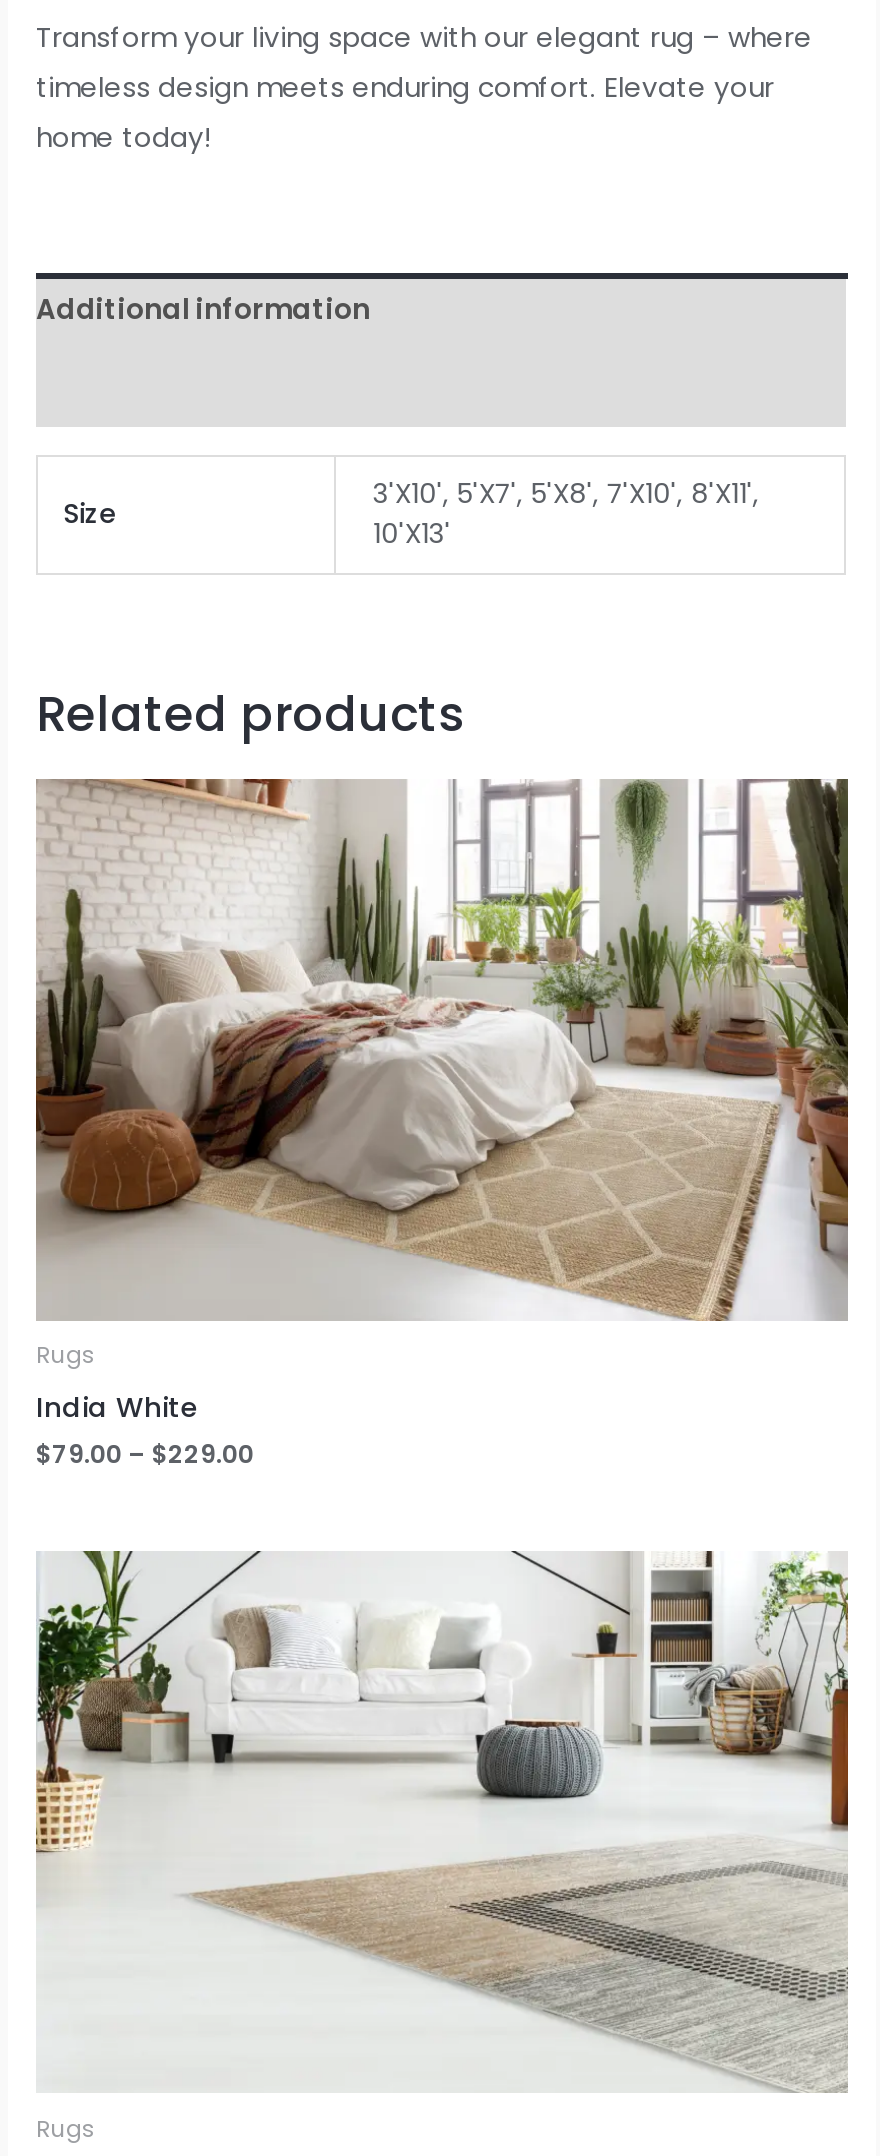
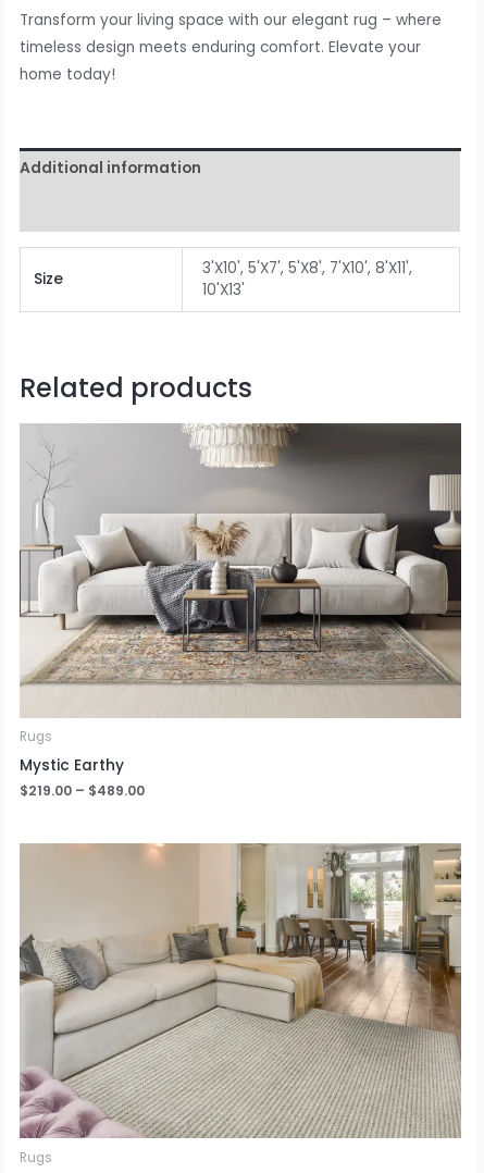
- [image]
- India White
- $79.00 – $229.00
+ [image]
+ Mystic Earthy
+ $219.00 – $489.00

- [image]
+ [image]
